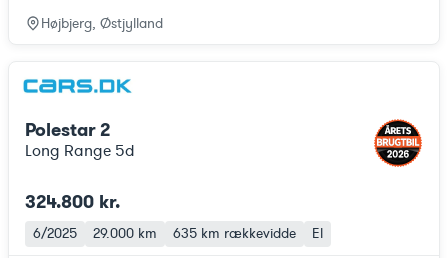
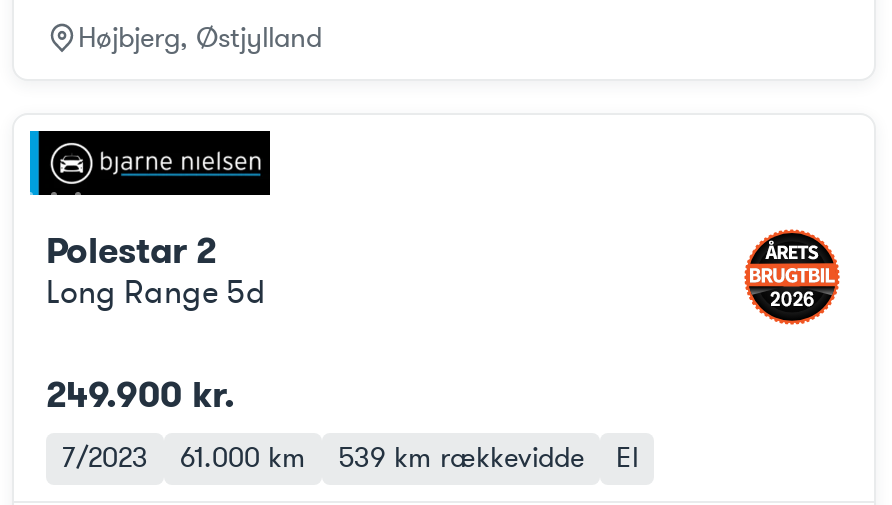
- [image]
+ [image]

- 324.800 kr.
+ 249.900 kr.

- 6/2025
+ 7/2023

- 29.000 km
+ 61.000 km

- 635 km rækkevidde
+ 539 km rækkevidde
